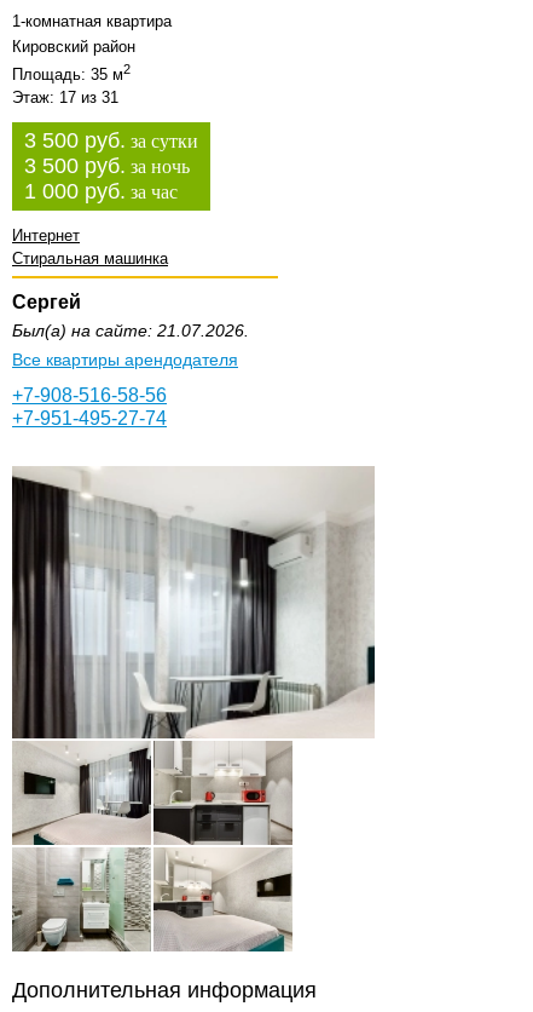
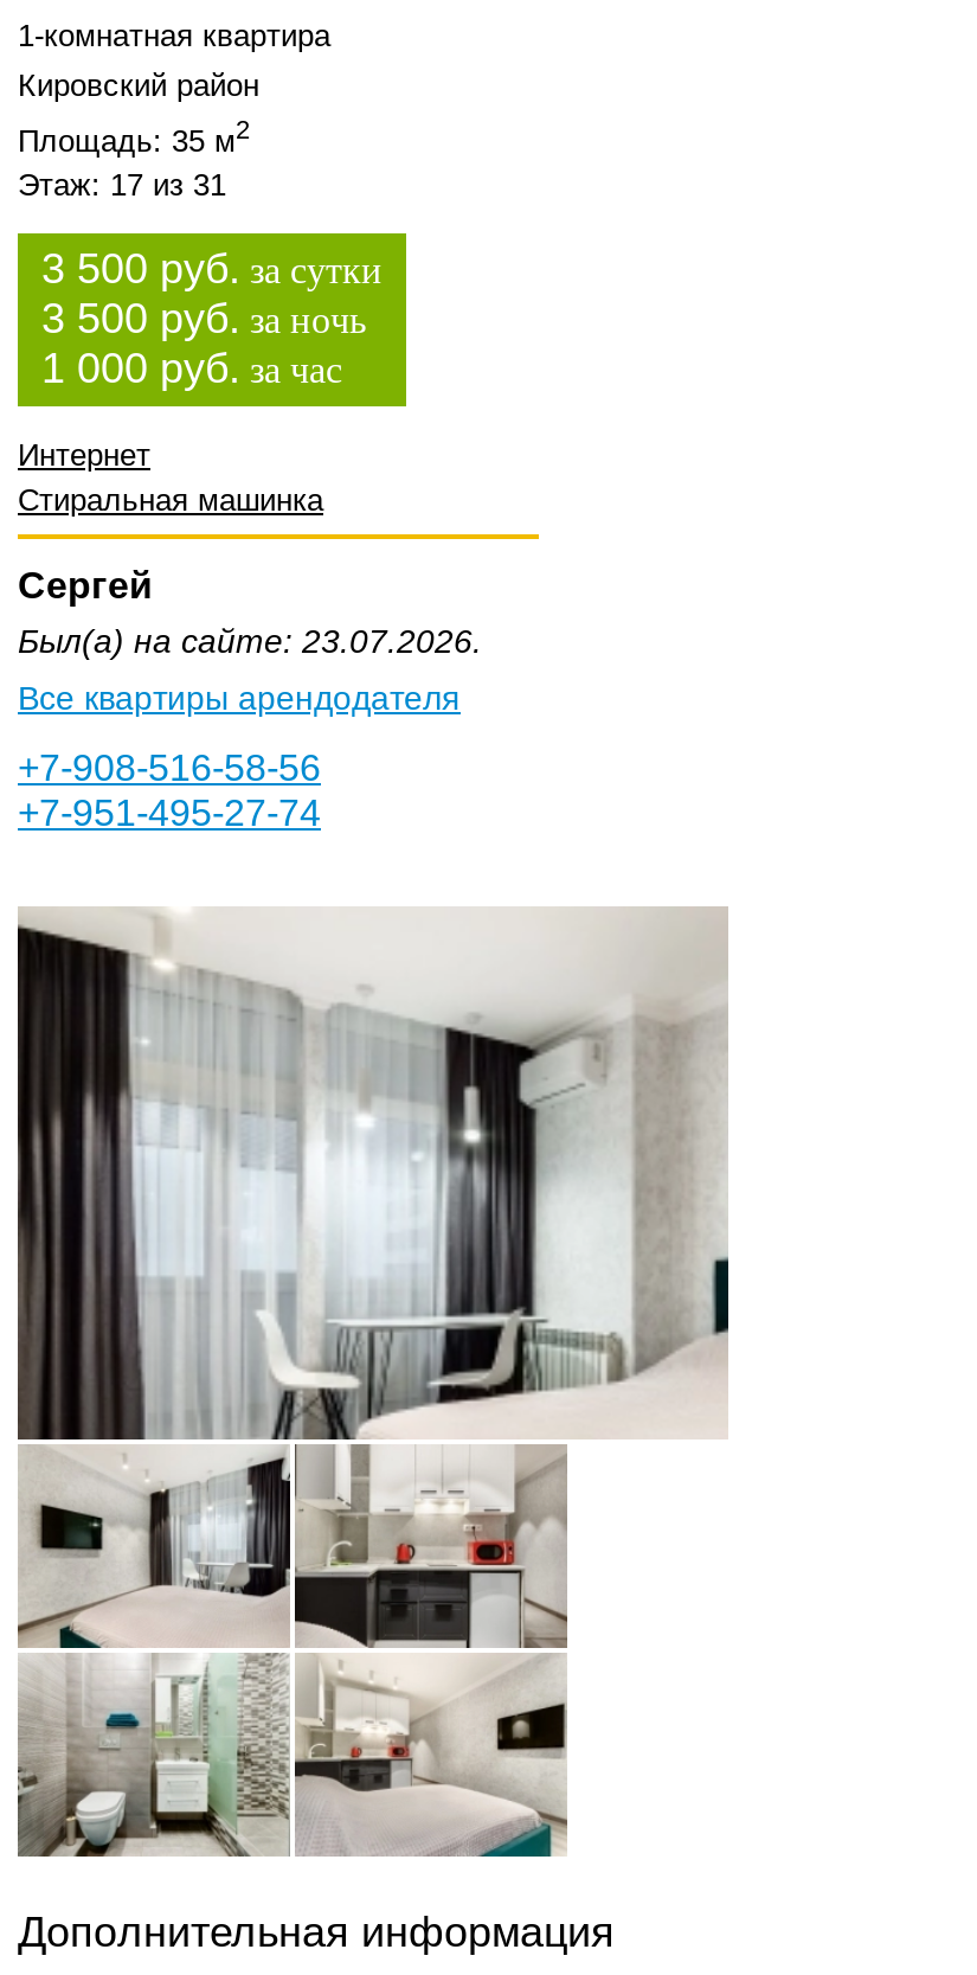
- Был(а) на сайте: 21.07.2026.
+ Был(а) на сайте: 23.07.2026.
